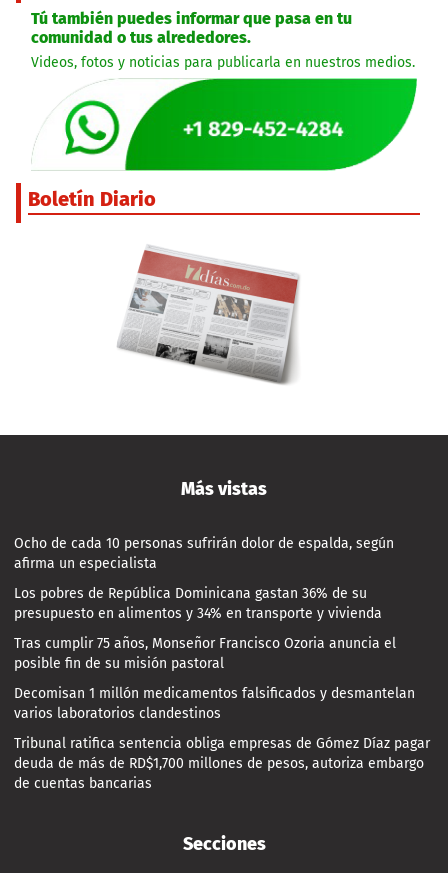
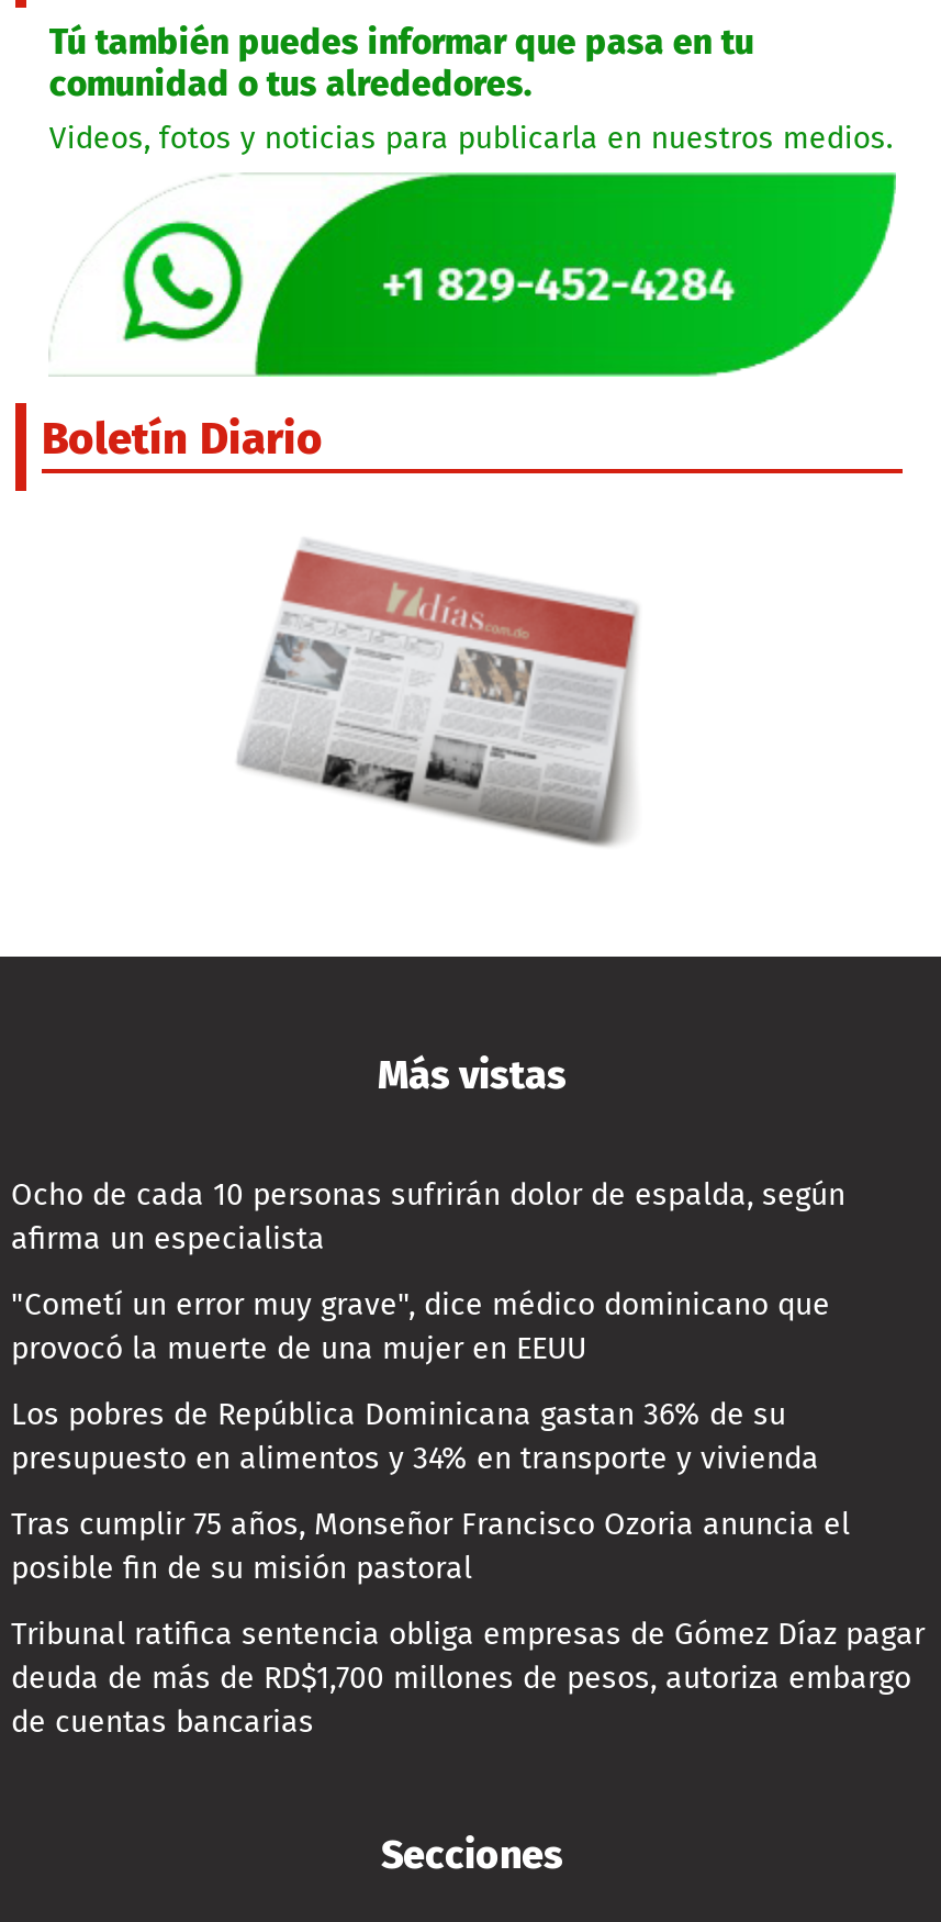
+ "Cometí un error muy grave", dice médico dominicano que
+ provocó la muerte de una mujer en EEUU

moved down: Los pobres de República Dominicana gastan 36% de su | presupuesto en alimentos y 34% en transporte y vivienda | Tras cumplir 75 años, Monseñor Francisco Ozoria anuncia el | posible fin de su misión pastoral

- Decomisan 1 millón medicamentos falsificados y desmantelan
- varios laboratorios clandestinos
